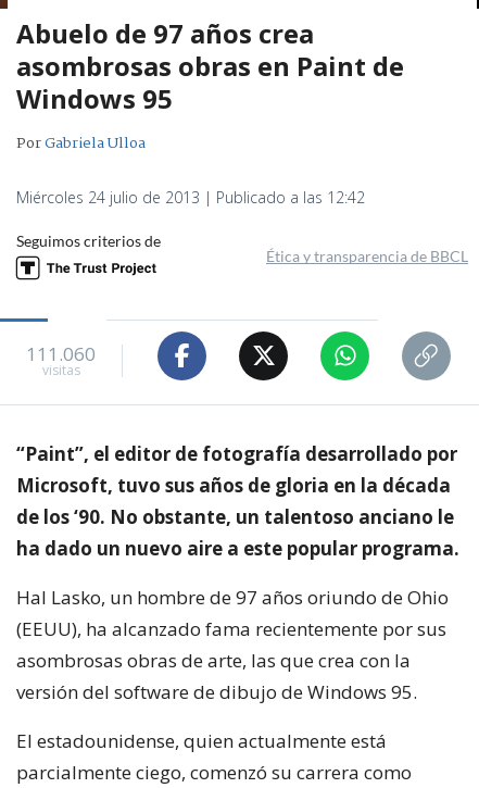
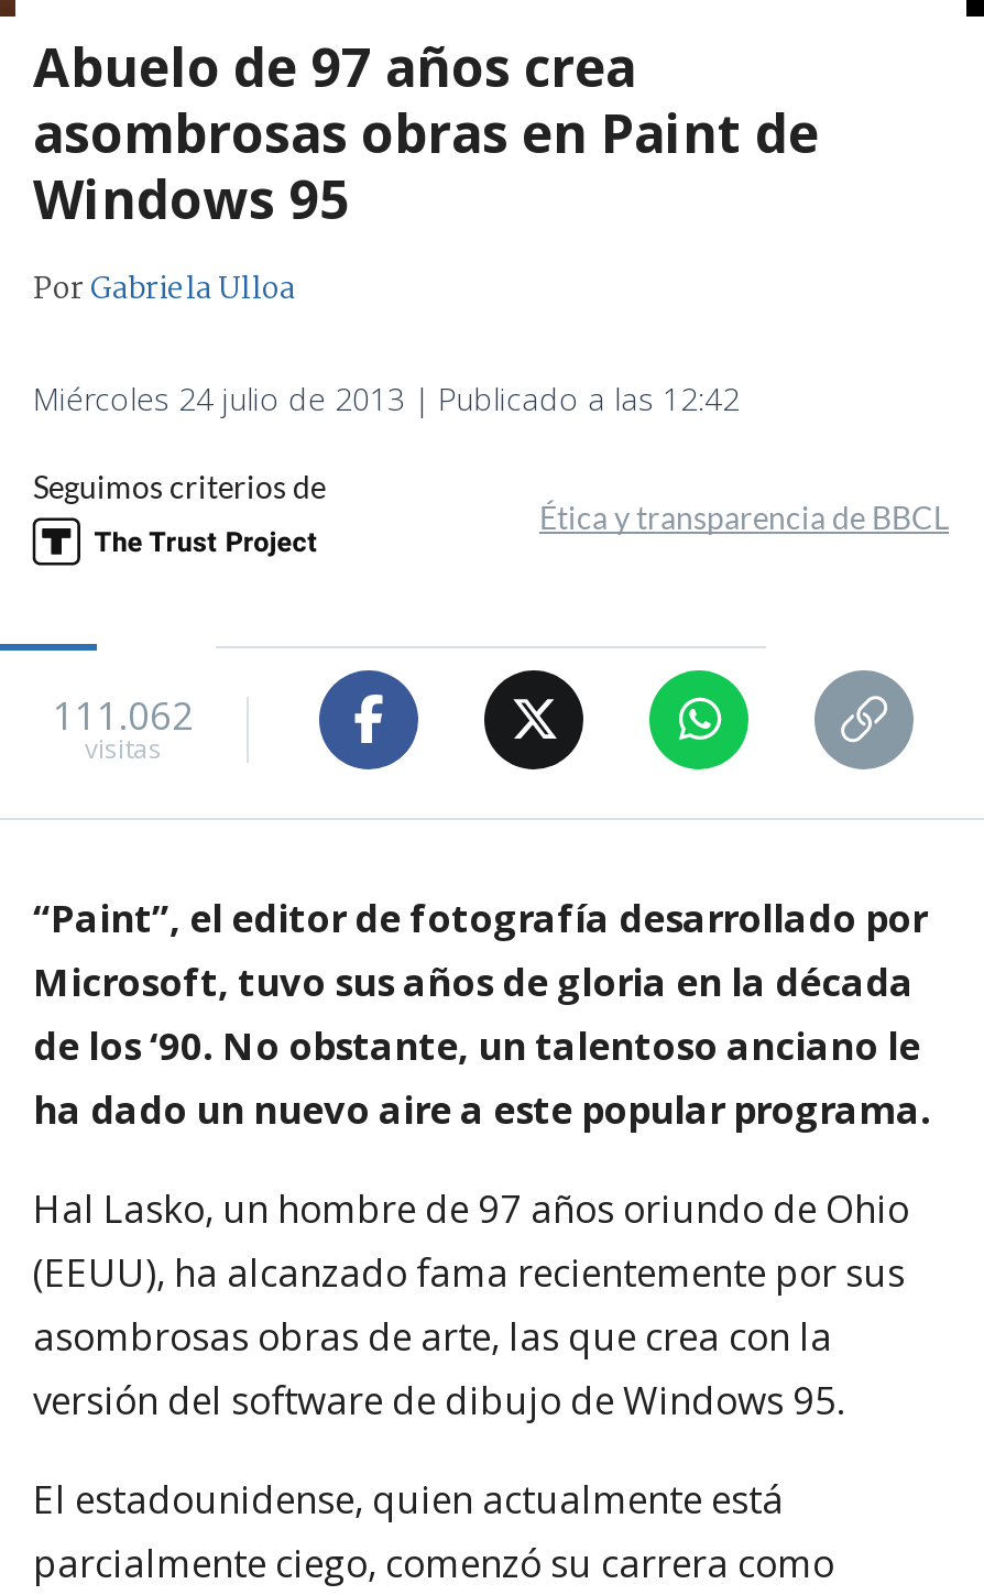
- 111.060
+ 111.062
